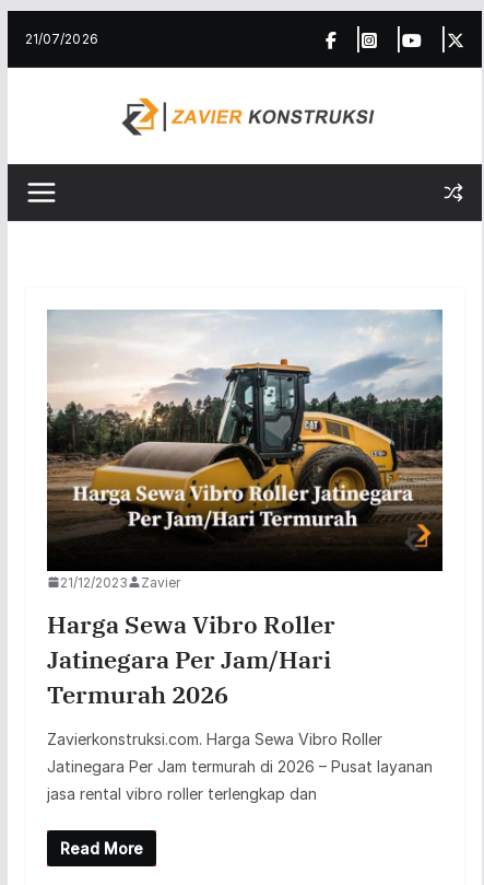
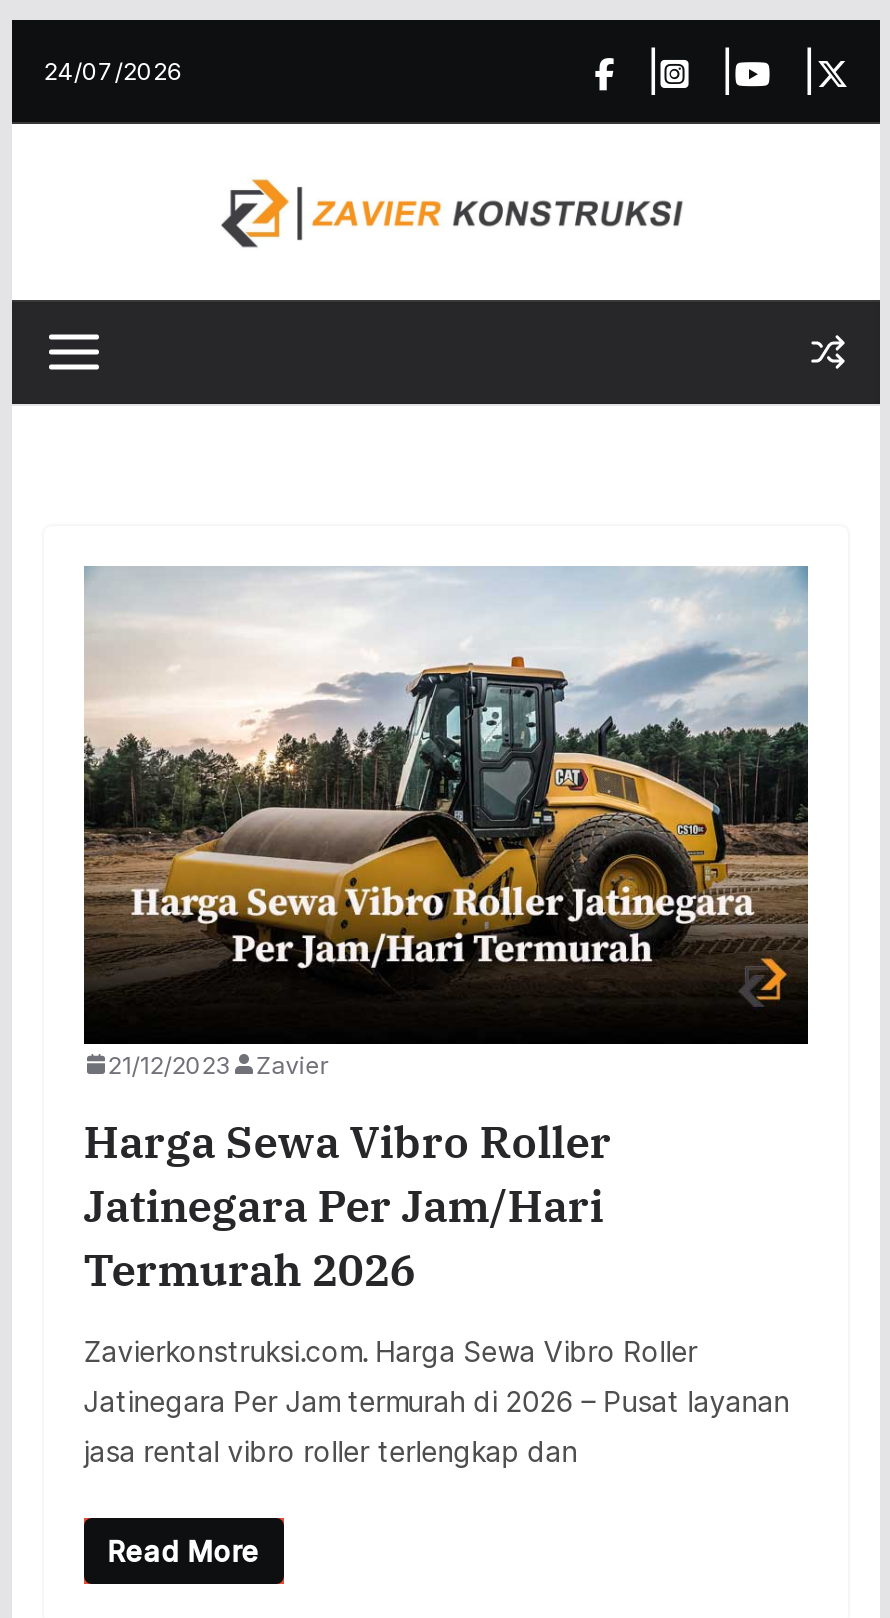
- 21/07/2026
+ 24/07/2026
